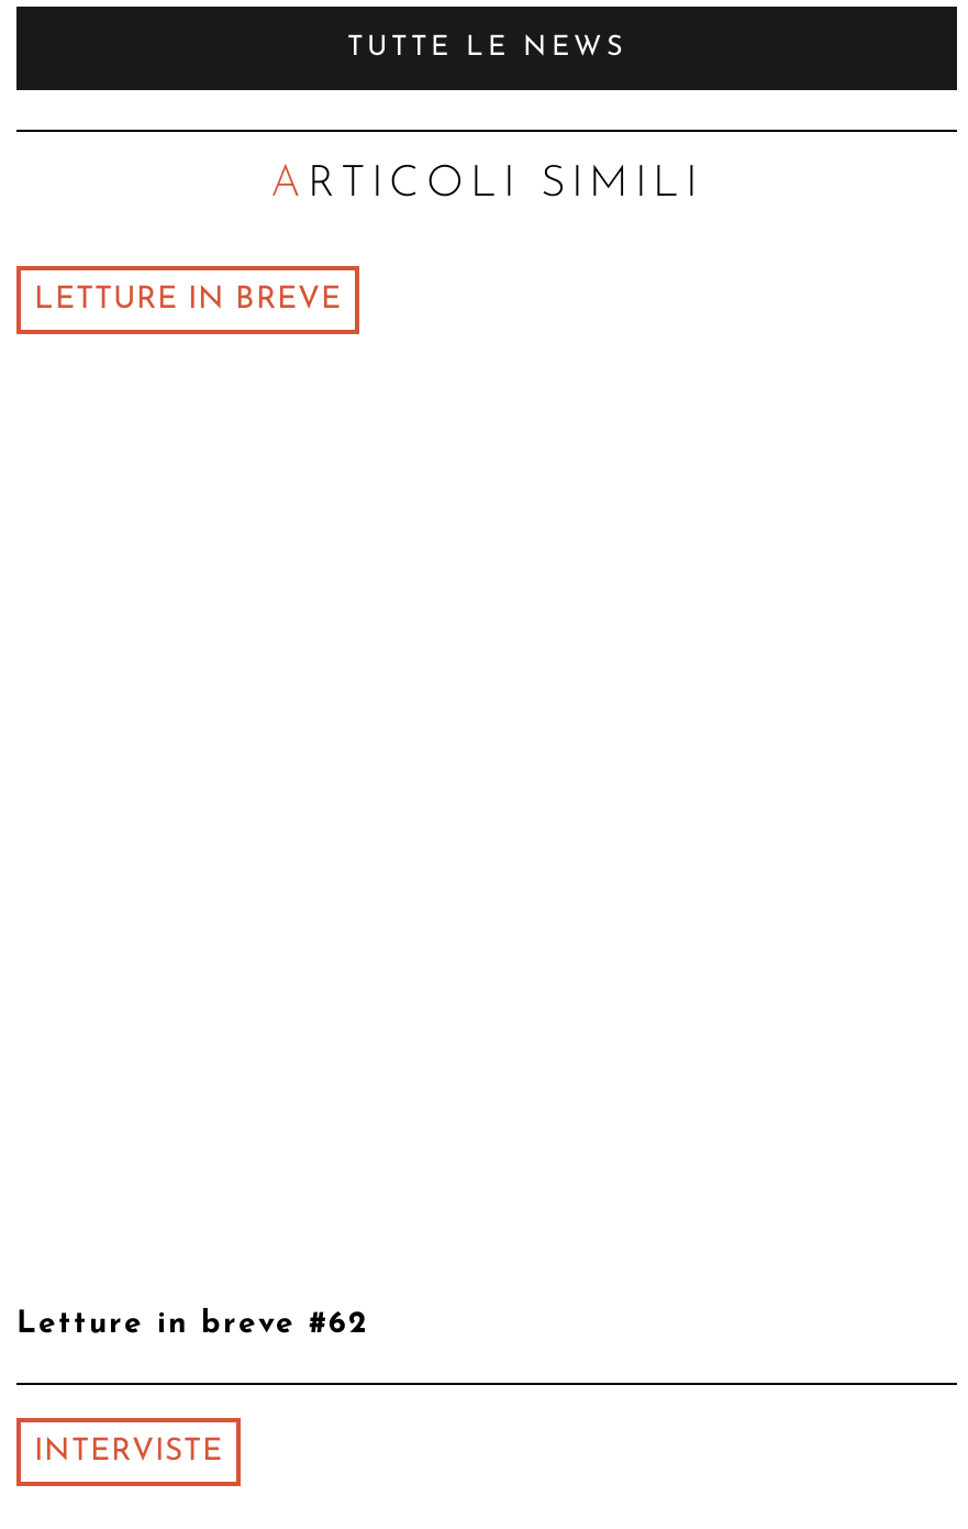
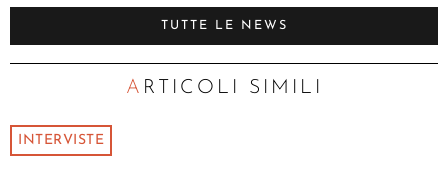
- LETTURE IN BREVE

- Letture in breve #62
